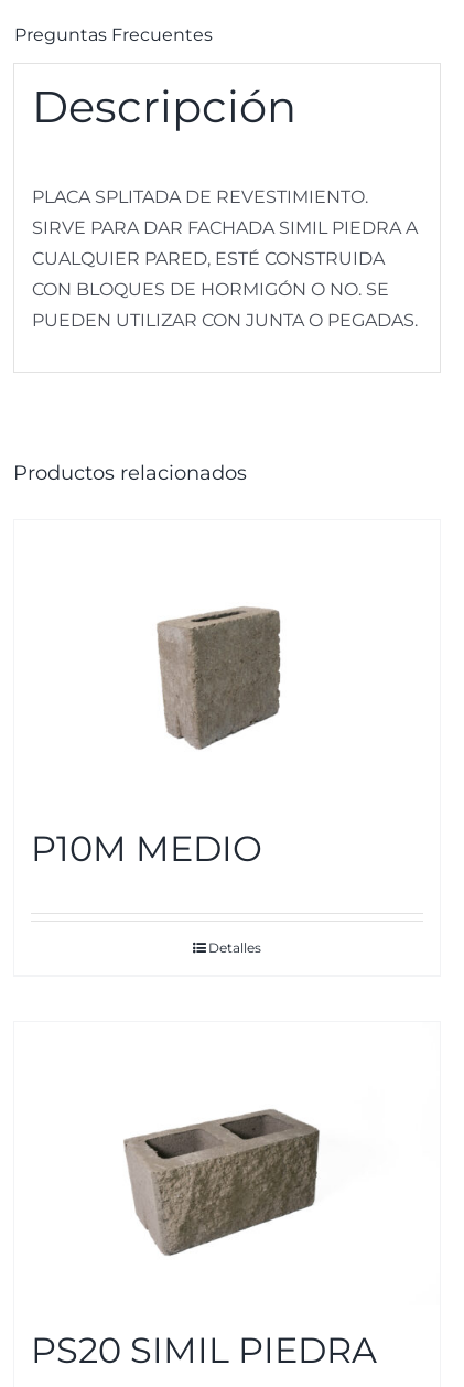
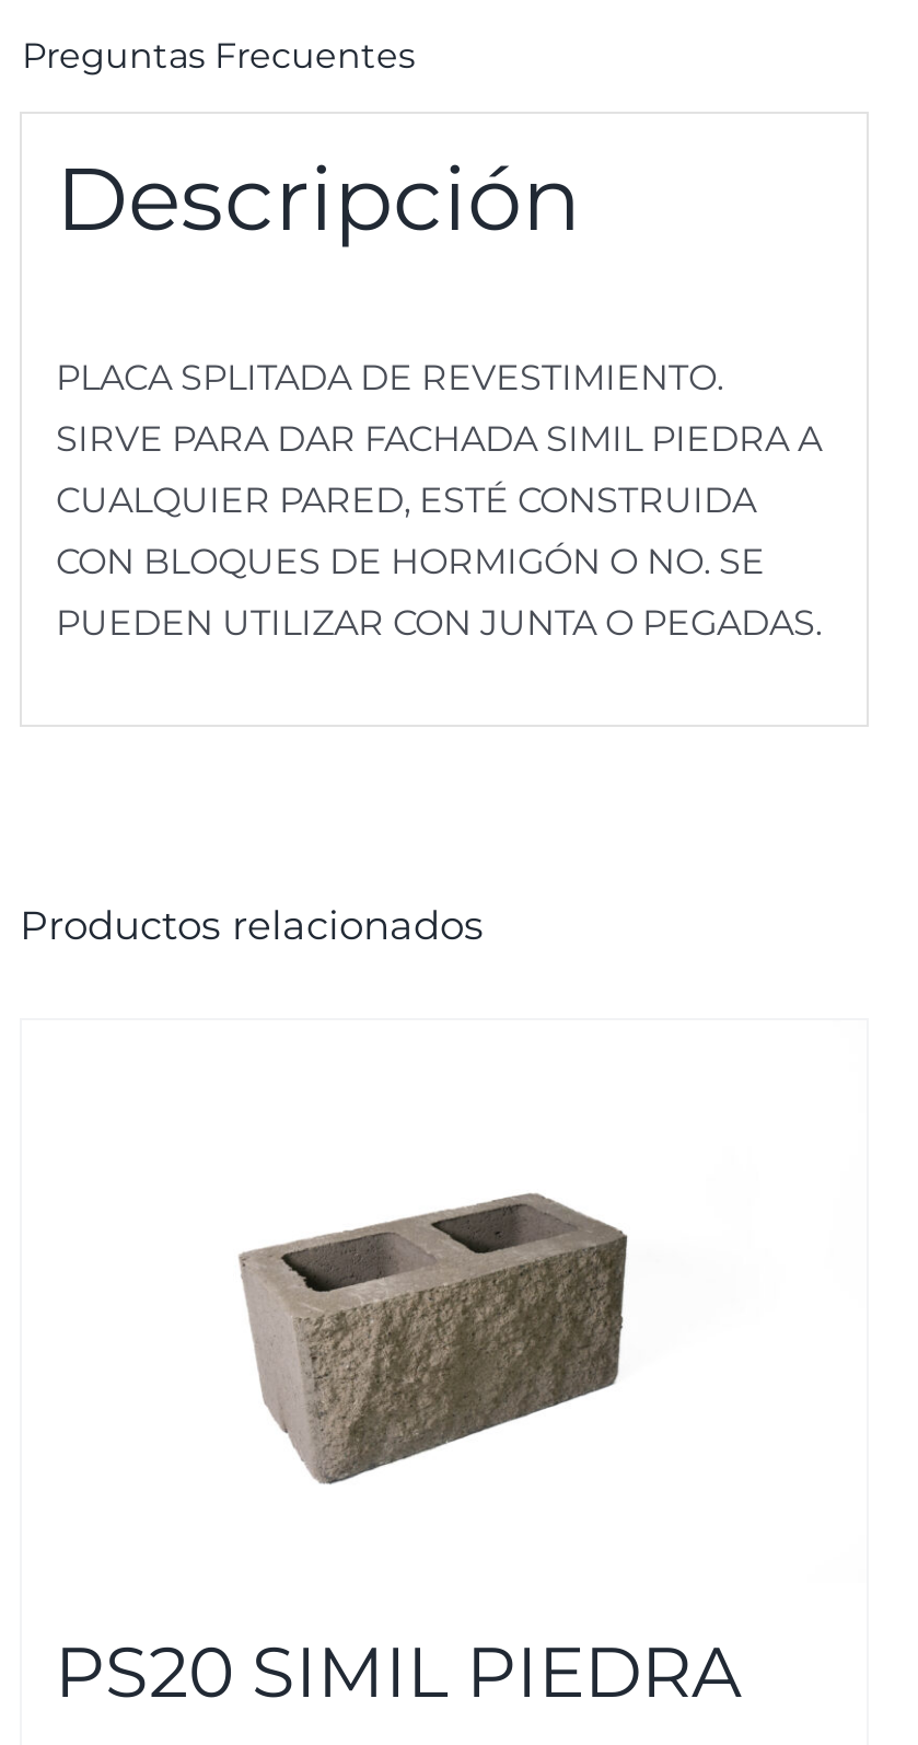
- [image]

- P10M MEDIO
- Detalles
